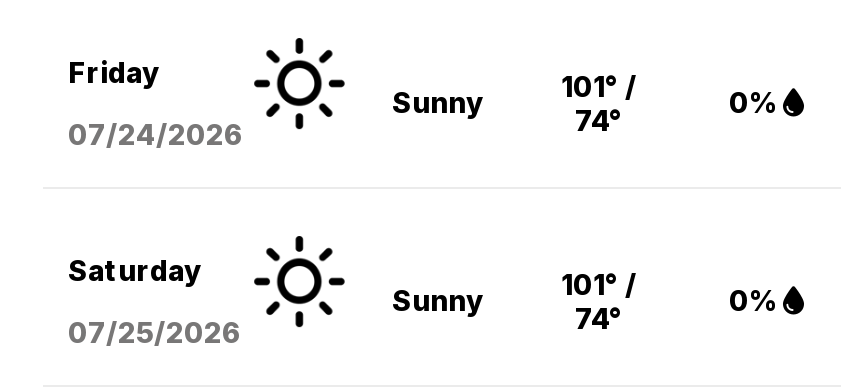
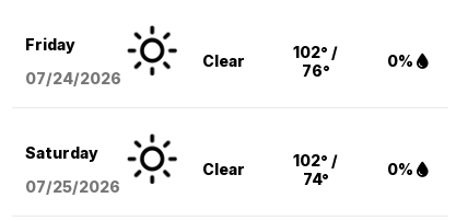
- Sunny
- 101° /
- 74°
+ Clear
+ 102° /
+ 76°

- Sunny
- 101° /
+ Clear
+ 102° /
